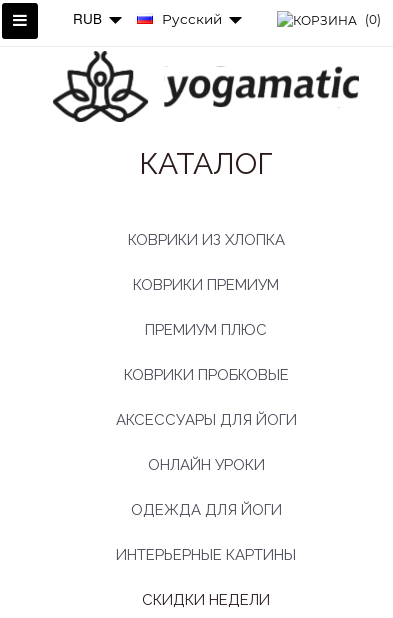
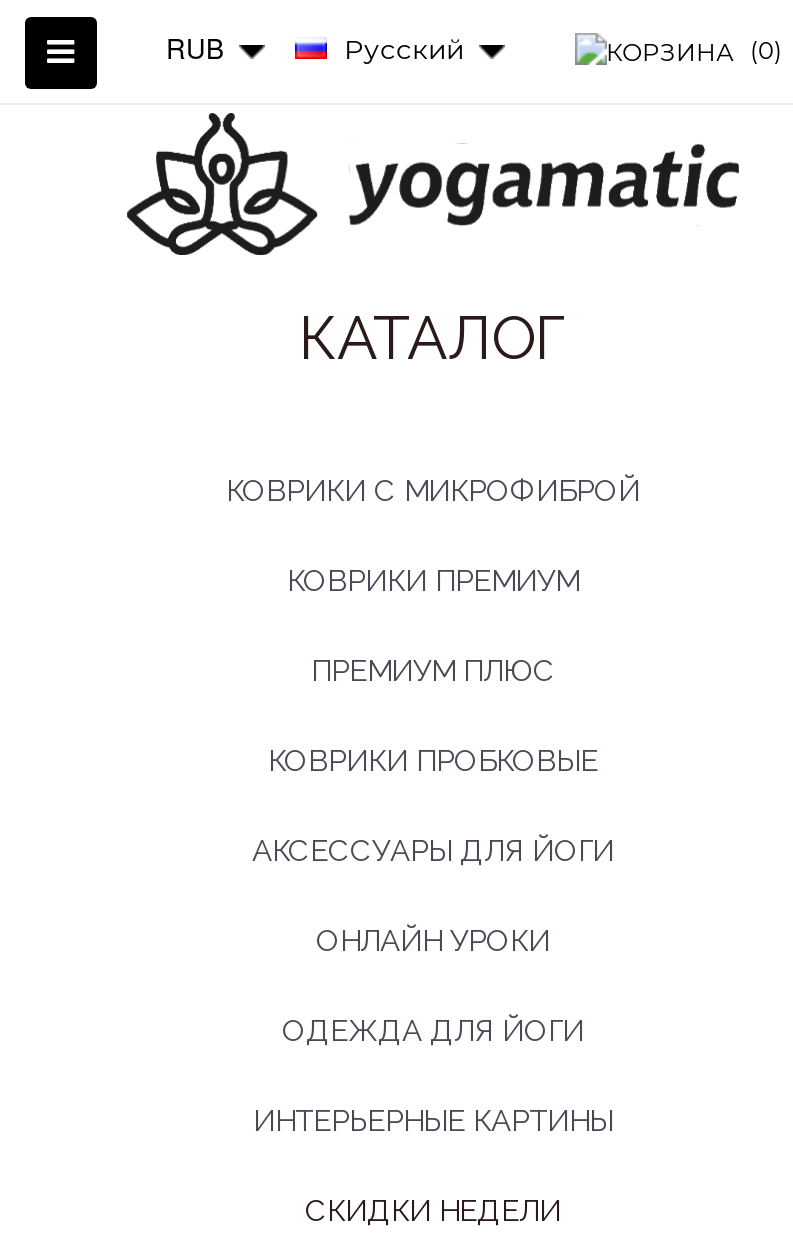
- КОВРИКИ ИЗ ХЛОПКА
+ КОВРИКИ С МИКРОФИБРОЙ
